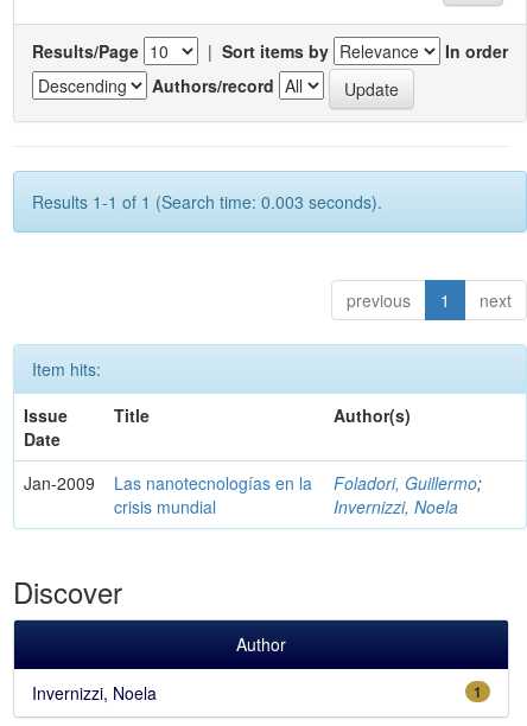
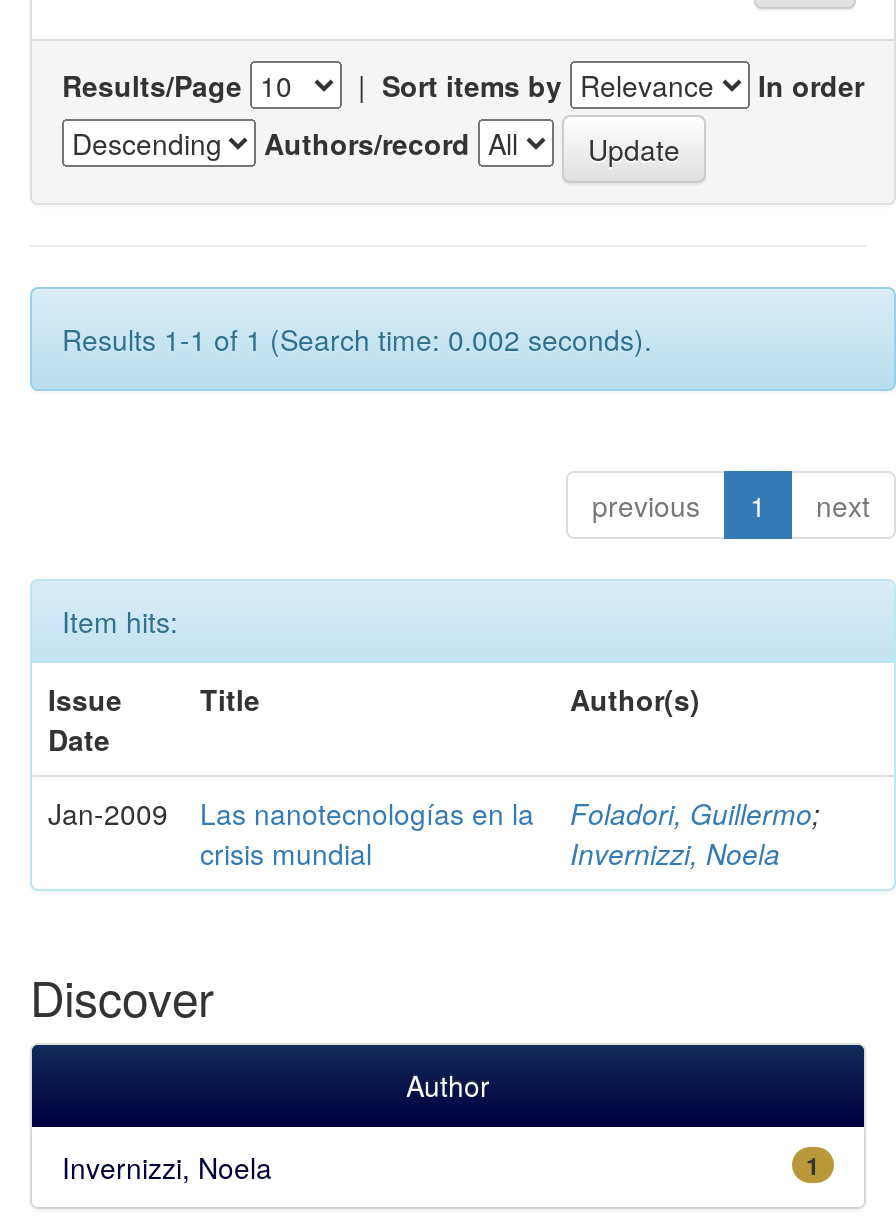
- Results 1-1 of 1 (Search time: 0.003 seconds).
+ Results 1-1 of 1 (Search time: 0.002 seconds).
